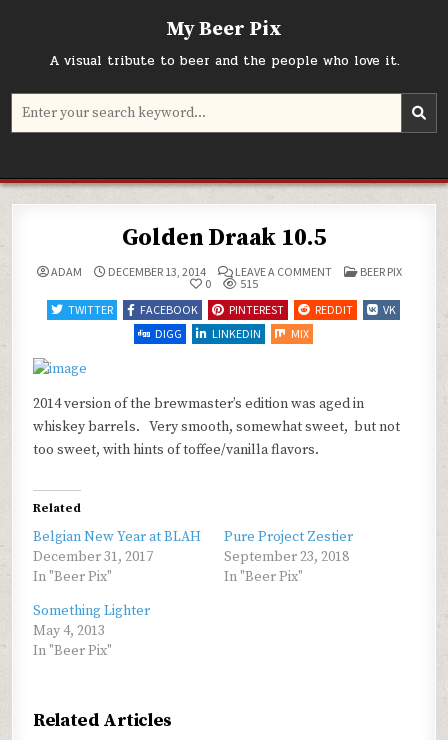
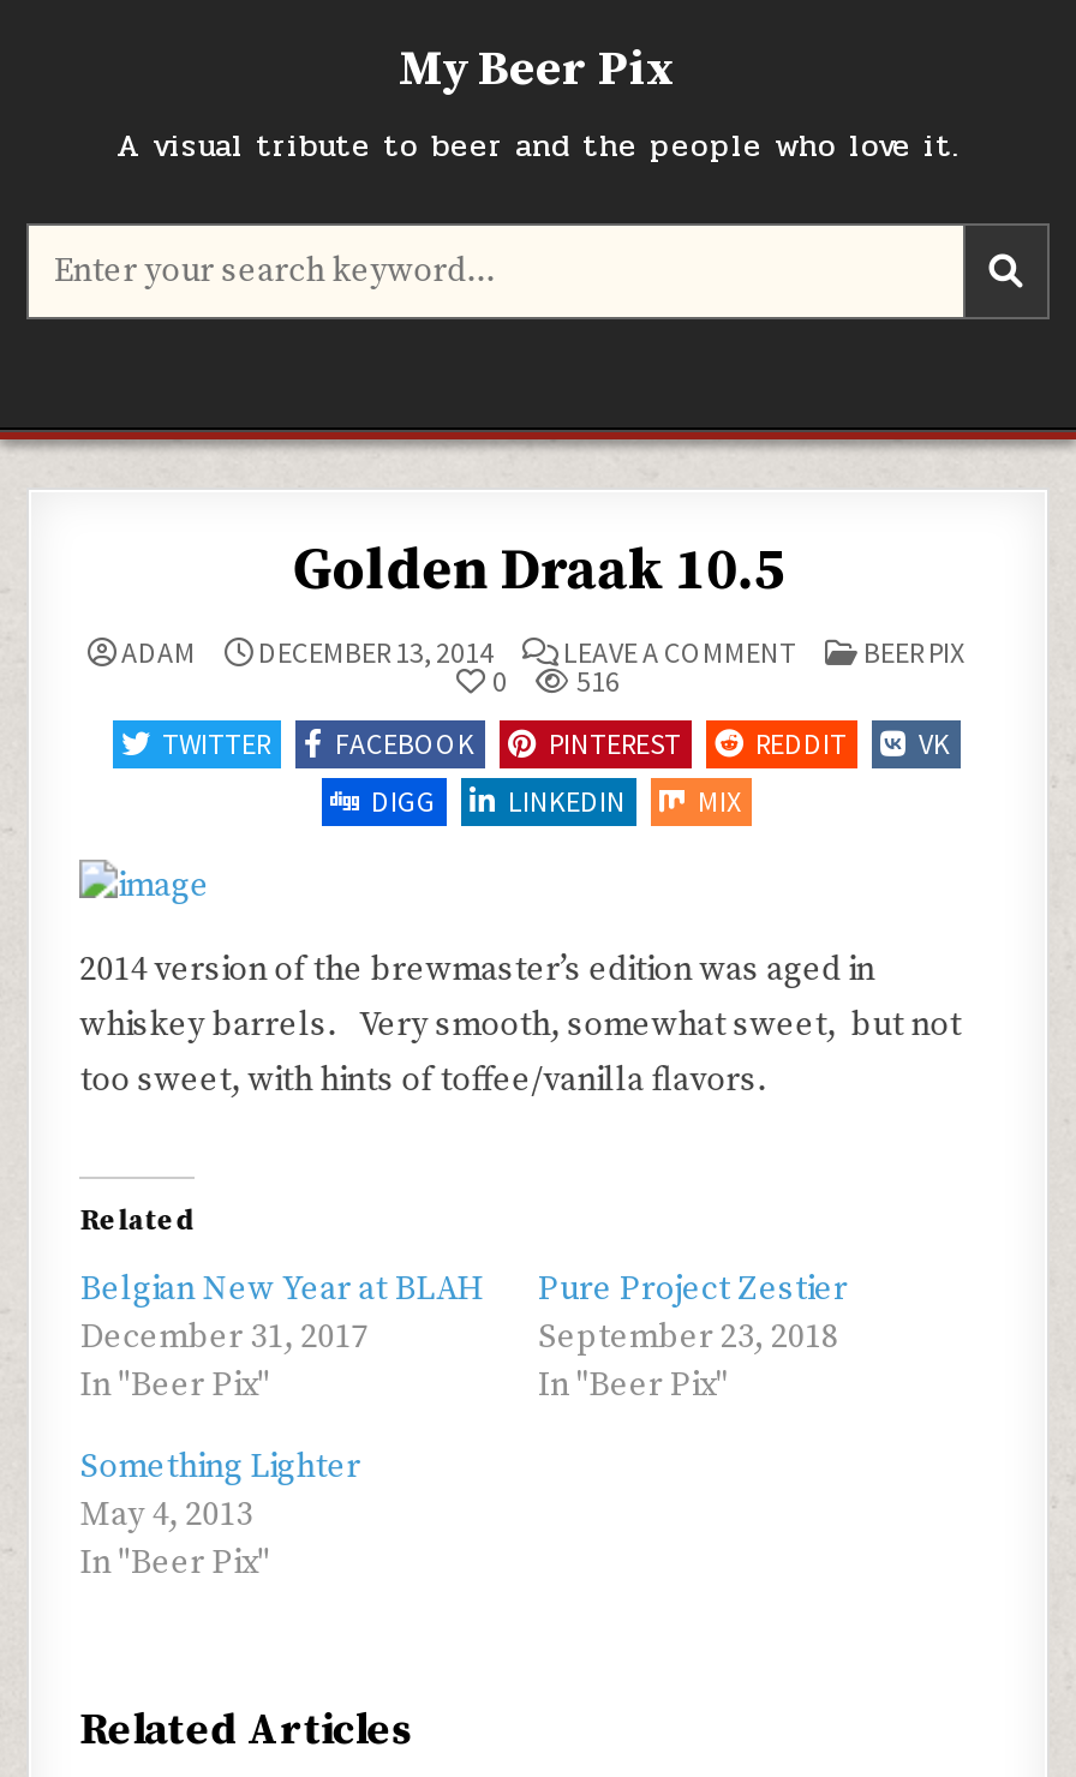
- 0 515
+ 0 516
